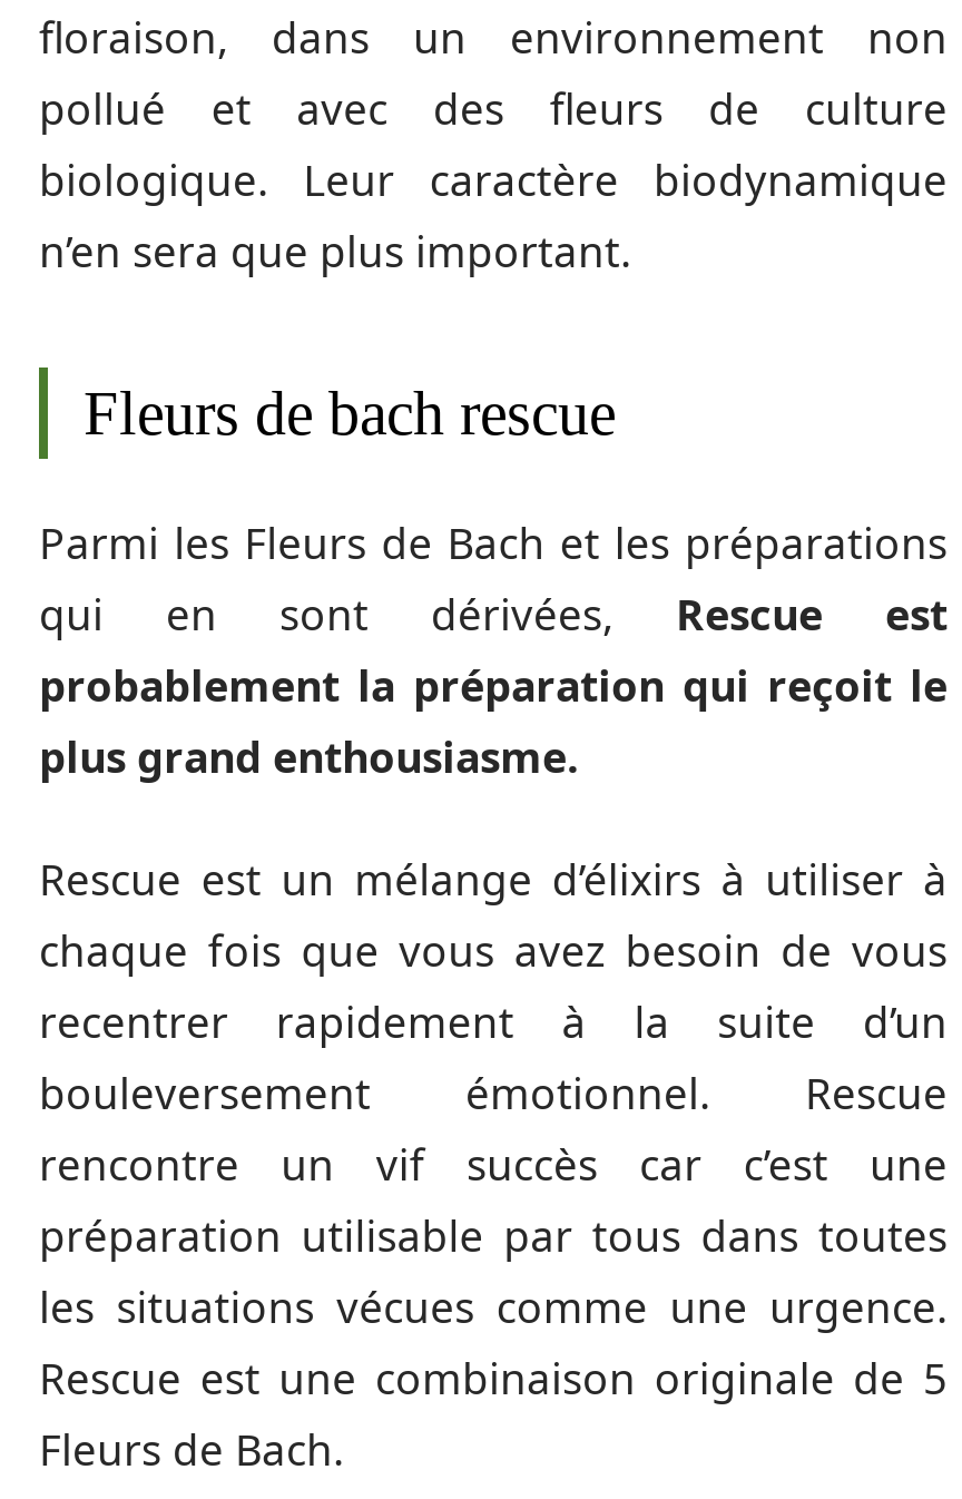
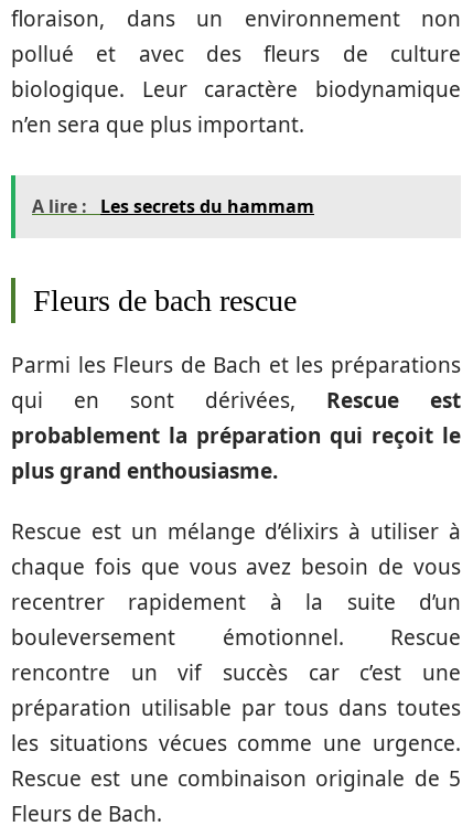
+ A lire : Les secrets du hammam
